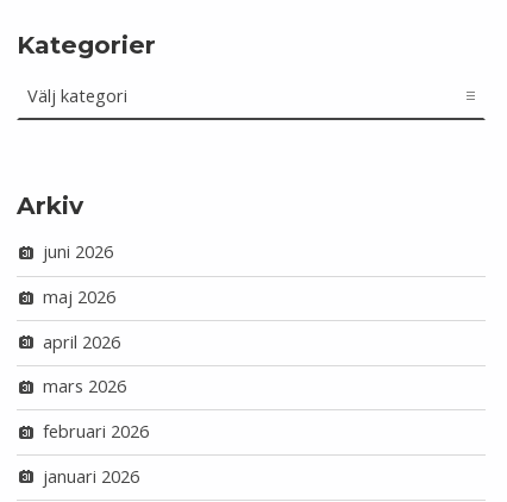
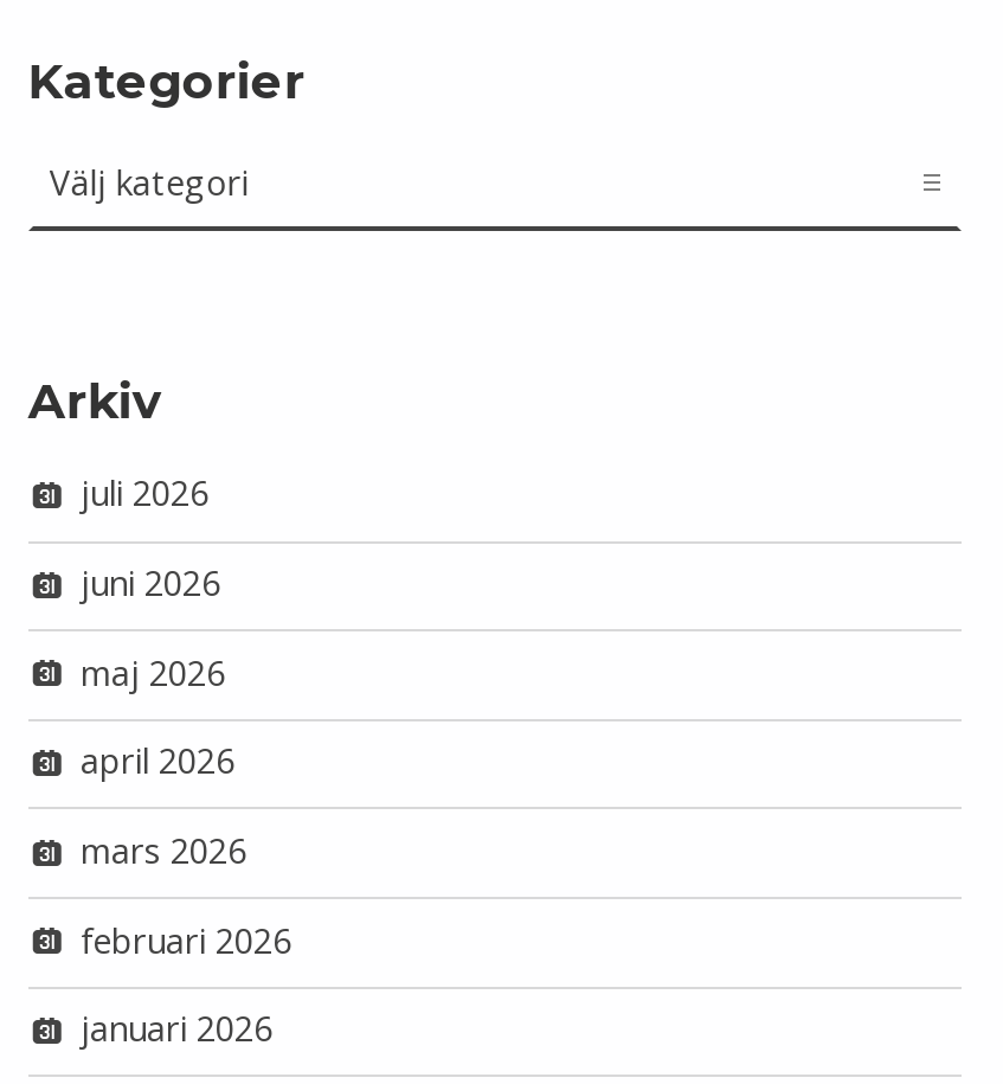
+ juli 2026
